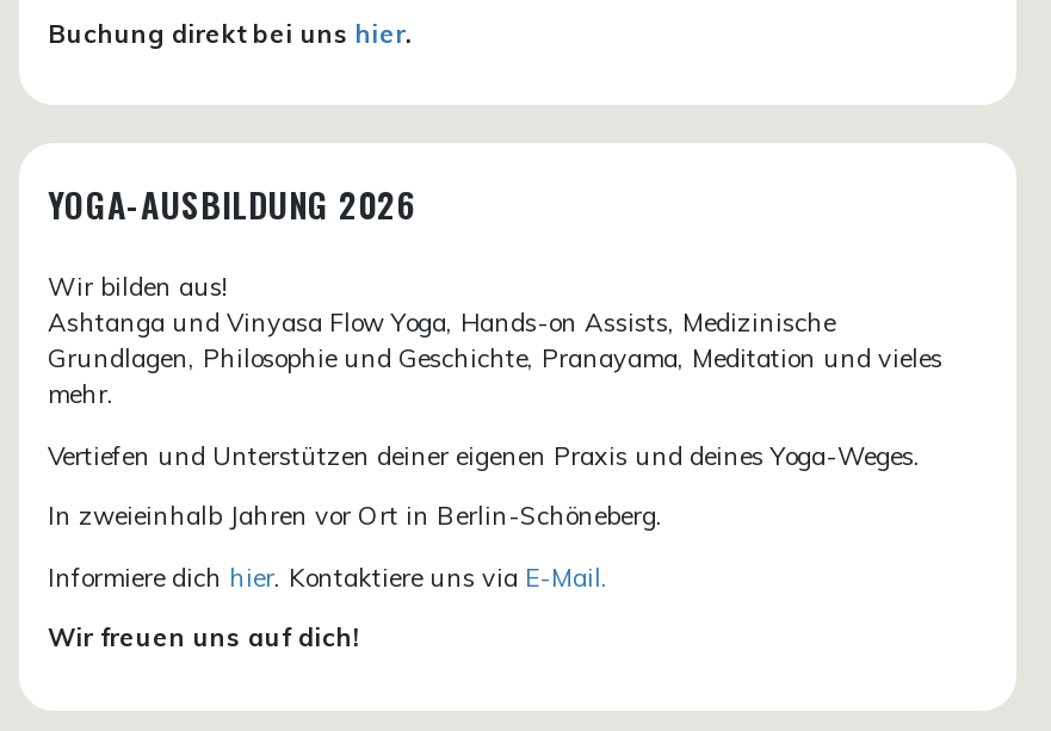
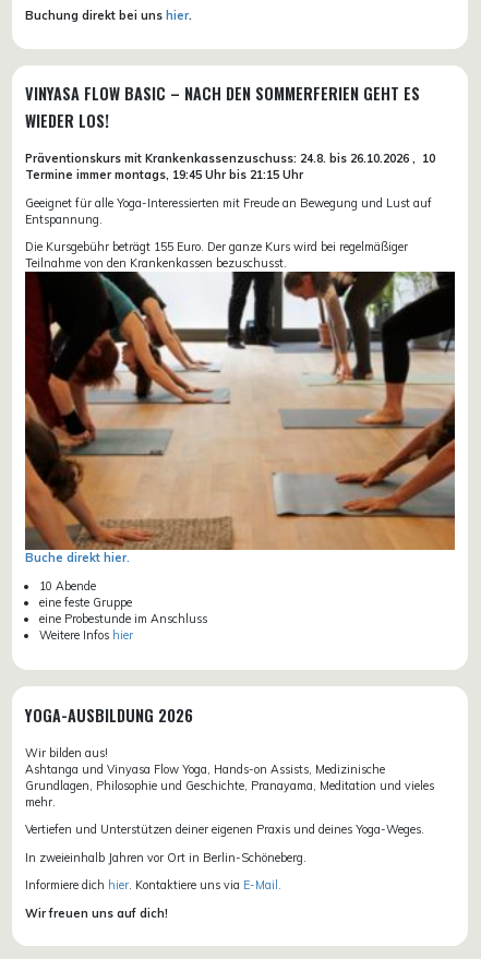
+ [image]
+ VINYASA FLOW BASIC – NACH DEN SOMMERFERIEN GEHT ES
+ WIEDER LOS!
+ Präventionskurs mit Krankenkassenzuschuss: 24.8. bis 26.10.2026 , 10
+ Termine immer montags, 19:45 Uhr bis 21:15 Uhr
+ Geeignet für alle Yoga-Interessierten mit Freude an Bewegung und Lust auf
+ Entspannung.
+ Die Kursgebühr beträgt 155 Euro. Der ganze Kurs wird bei regelmäßiger
+ Teilnahme von den Krankenkassen bezuschusst.

+ Buche direkt hier.
+ 10 Abende
+ eine feste Gruppe
+ eine Probestunde im Anschluss
+ Weitere Infos hier
